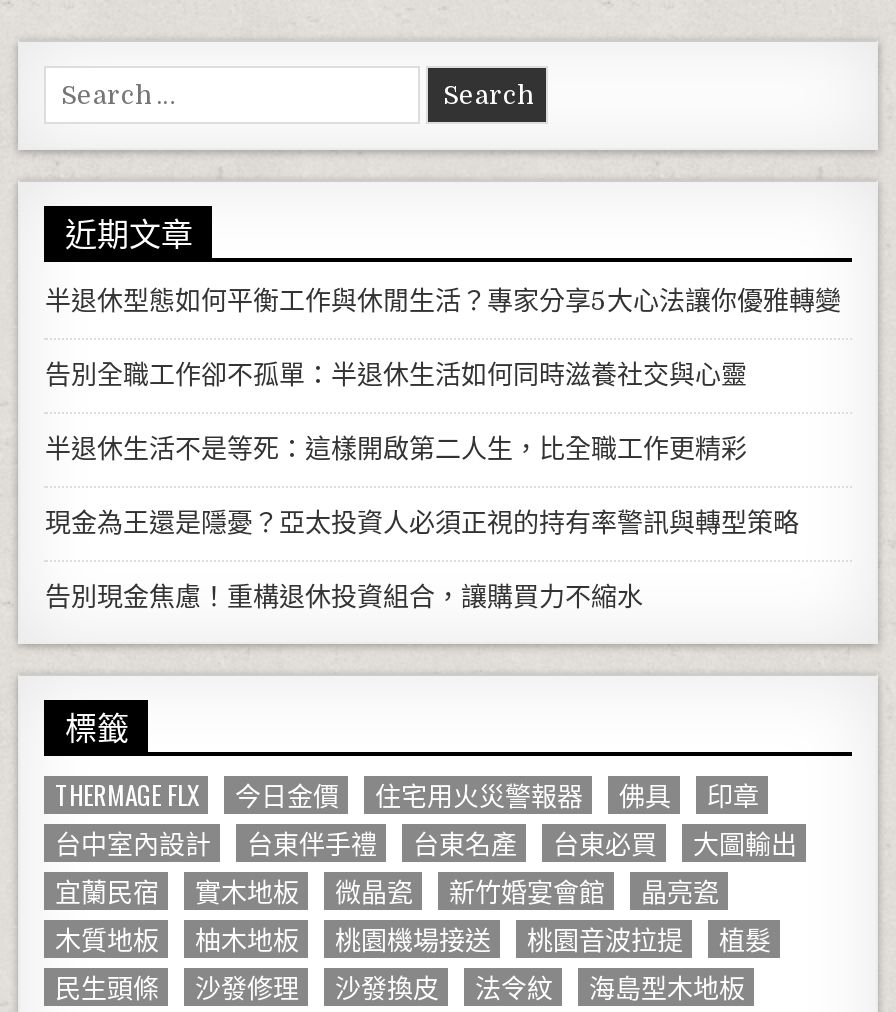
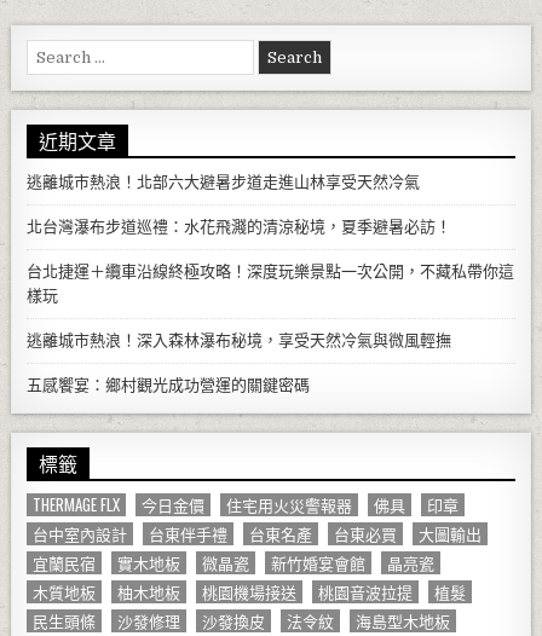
- 半退休型態如何平衡工作與休閒生活？專家分享5大心法讓你優雅轉變
+ 逃離城市熱浪！北部六大避暑步道走進山林享受天然冷氣

- 告別全職工作卻不孤單：半退休生活如何同時滋養社交與心靈
+ 北台灣瀑布步道巡禮：水花飛濺的清涼秘境，夏季避暑必訪！

- 半退休生活不是等死：這樣開啟第二人生，比全職工作更精彩
+ 台北捷運＋纜車沿線終極攻略！深度玩樂景點一次公開，不藏私帶你這
+ 樣玩

- 現金為王還是隱憂？亞太投資人必須正視的持有率警訊與轉型策略
+ 逃離城市熱浪！深入森林瀑布秘境，享受天然冷氣與微風輕撫

- 告別現金焦慮！重構退休投資組合，讓購買力不縮水
+ 五感饗宴：鄉村觀光成功營運的關鍵密碼
